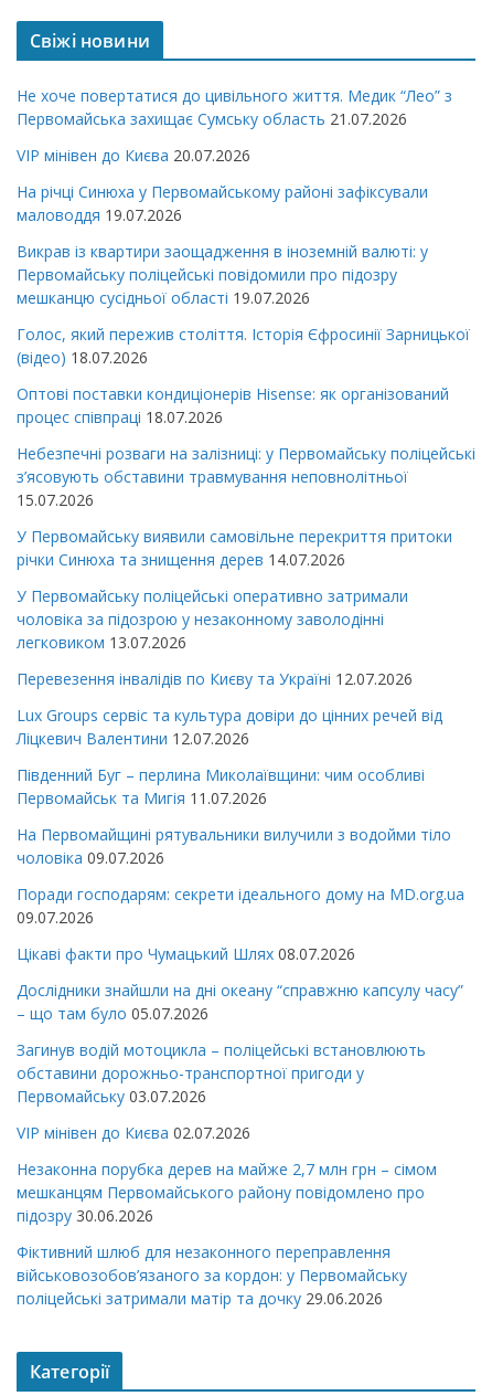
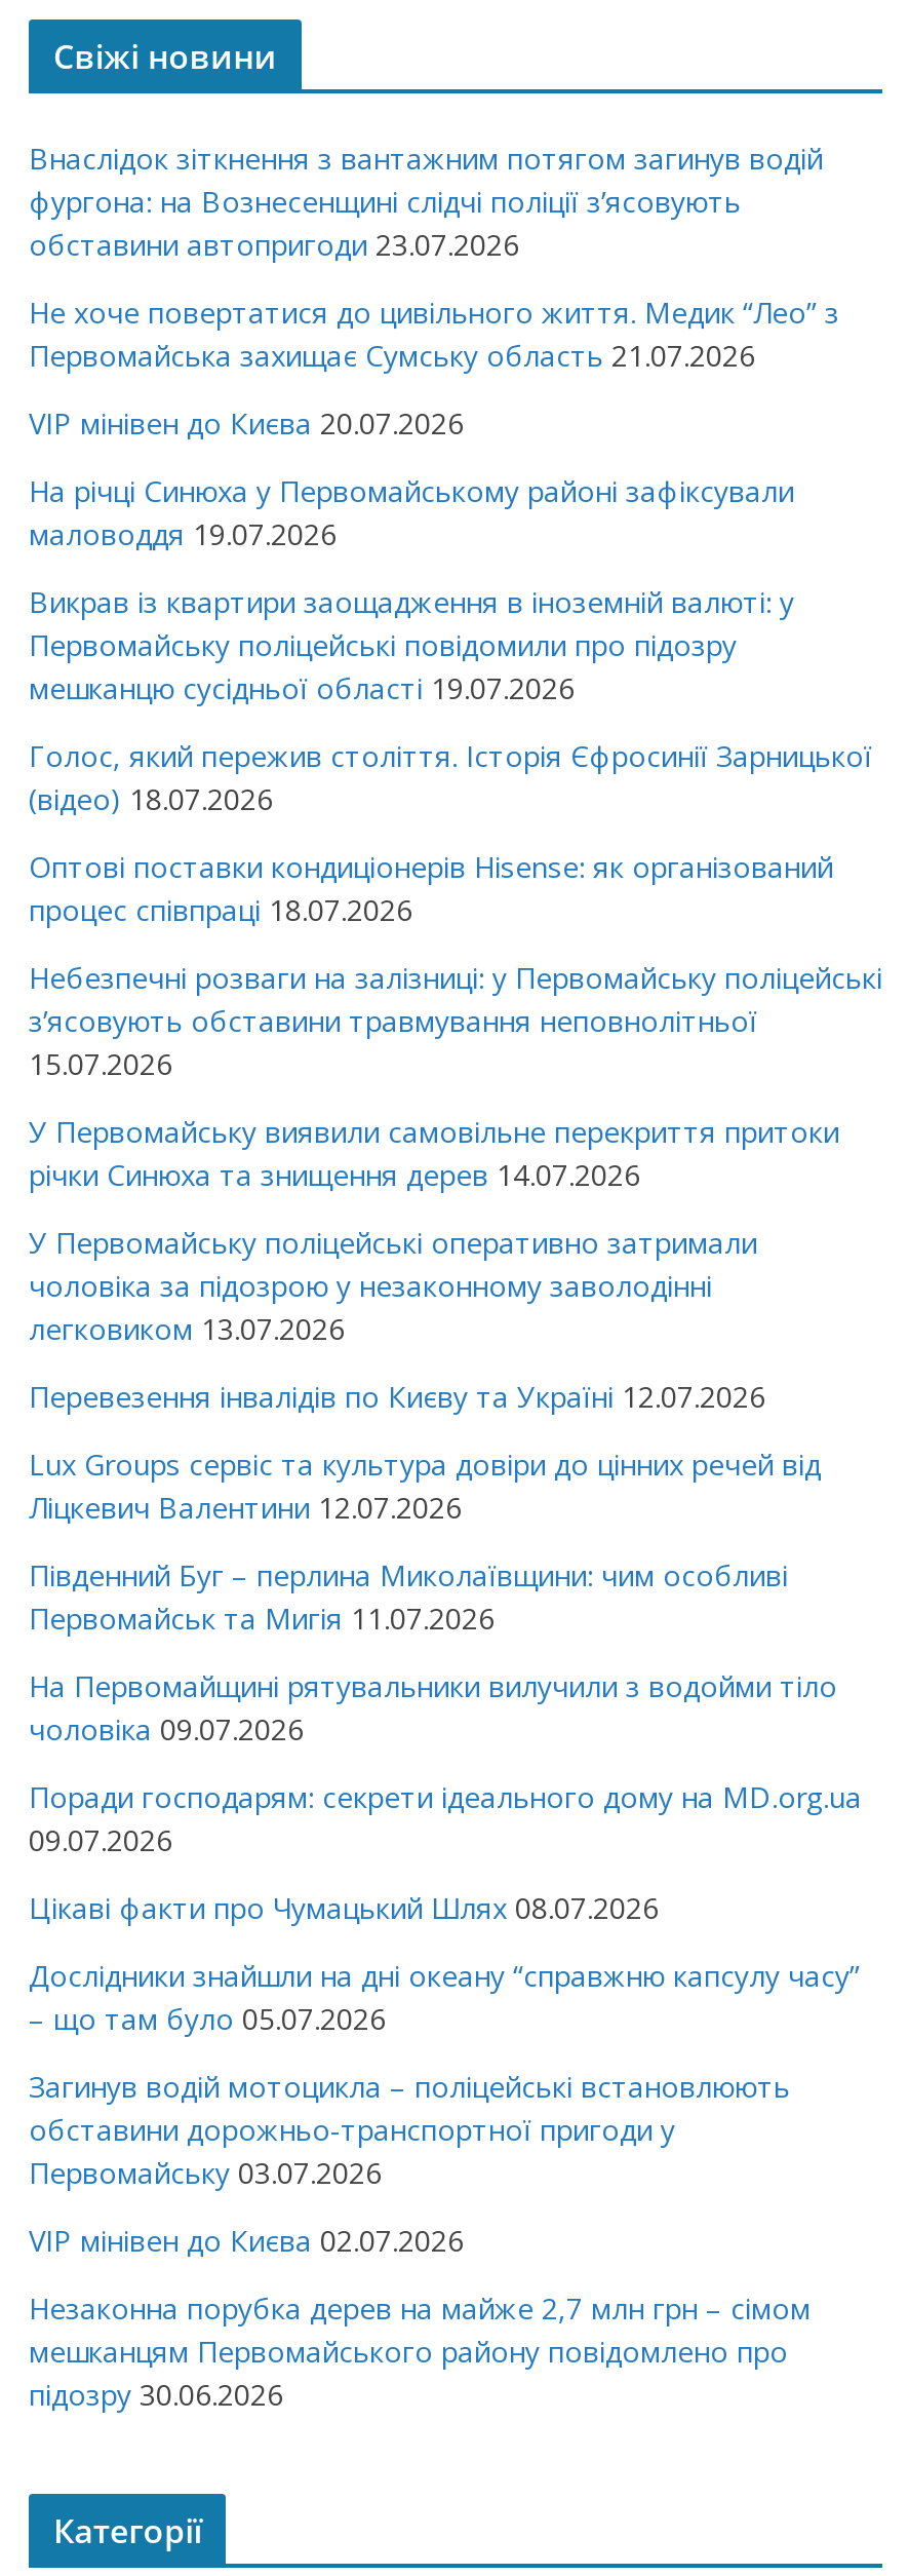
+ Внаслідок зіткнення з вантажним потягом загинув водій
+ фургона: на Вознесенщині слідчі поліції з’ясовують
+ обставини автопригоди 23.07.2026

moved down: Не хоче повертатися до цивільного життя. Медик “Лео” з | Первомайська захищає Сумську область 21.07.2026 | На річці Синюха у Первомайському районі зафіксували | ... | мешканцям Первомайського району повідомлено про | підозру 30.06.2026

- Фіктивний шлюб для незаконного переправлення
- військовозобов’язаного за кордон: у Первомайську
- поліцейські затримали матір та дочку 29.06.2026
